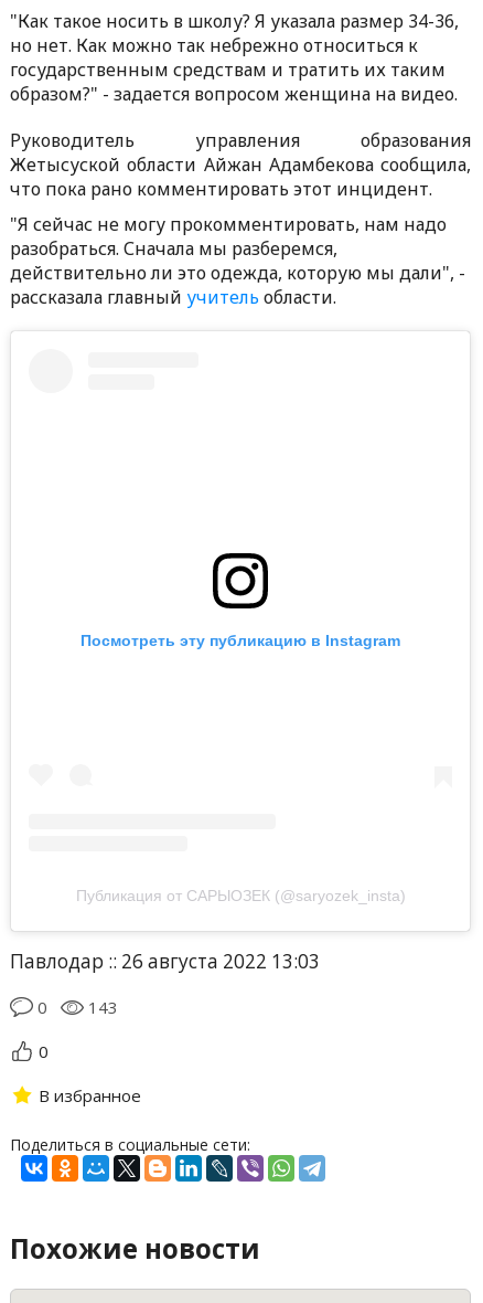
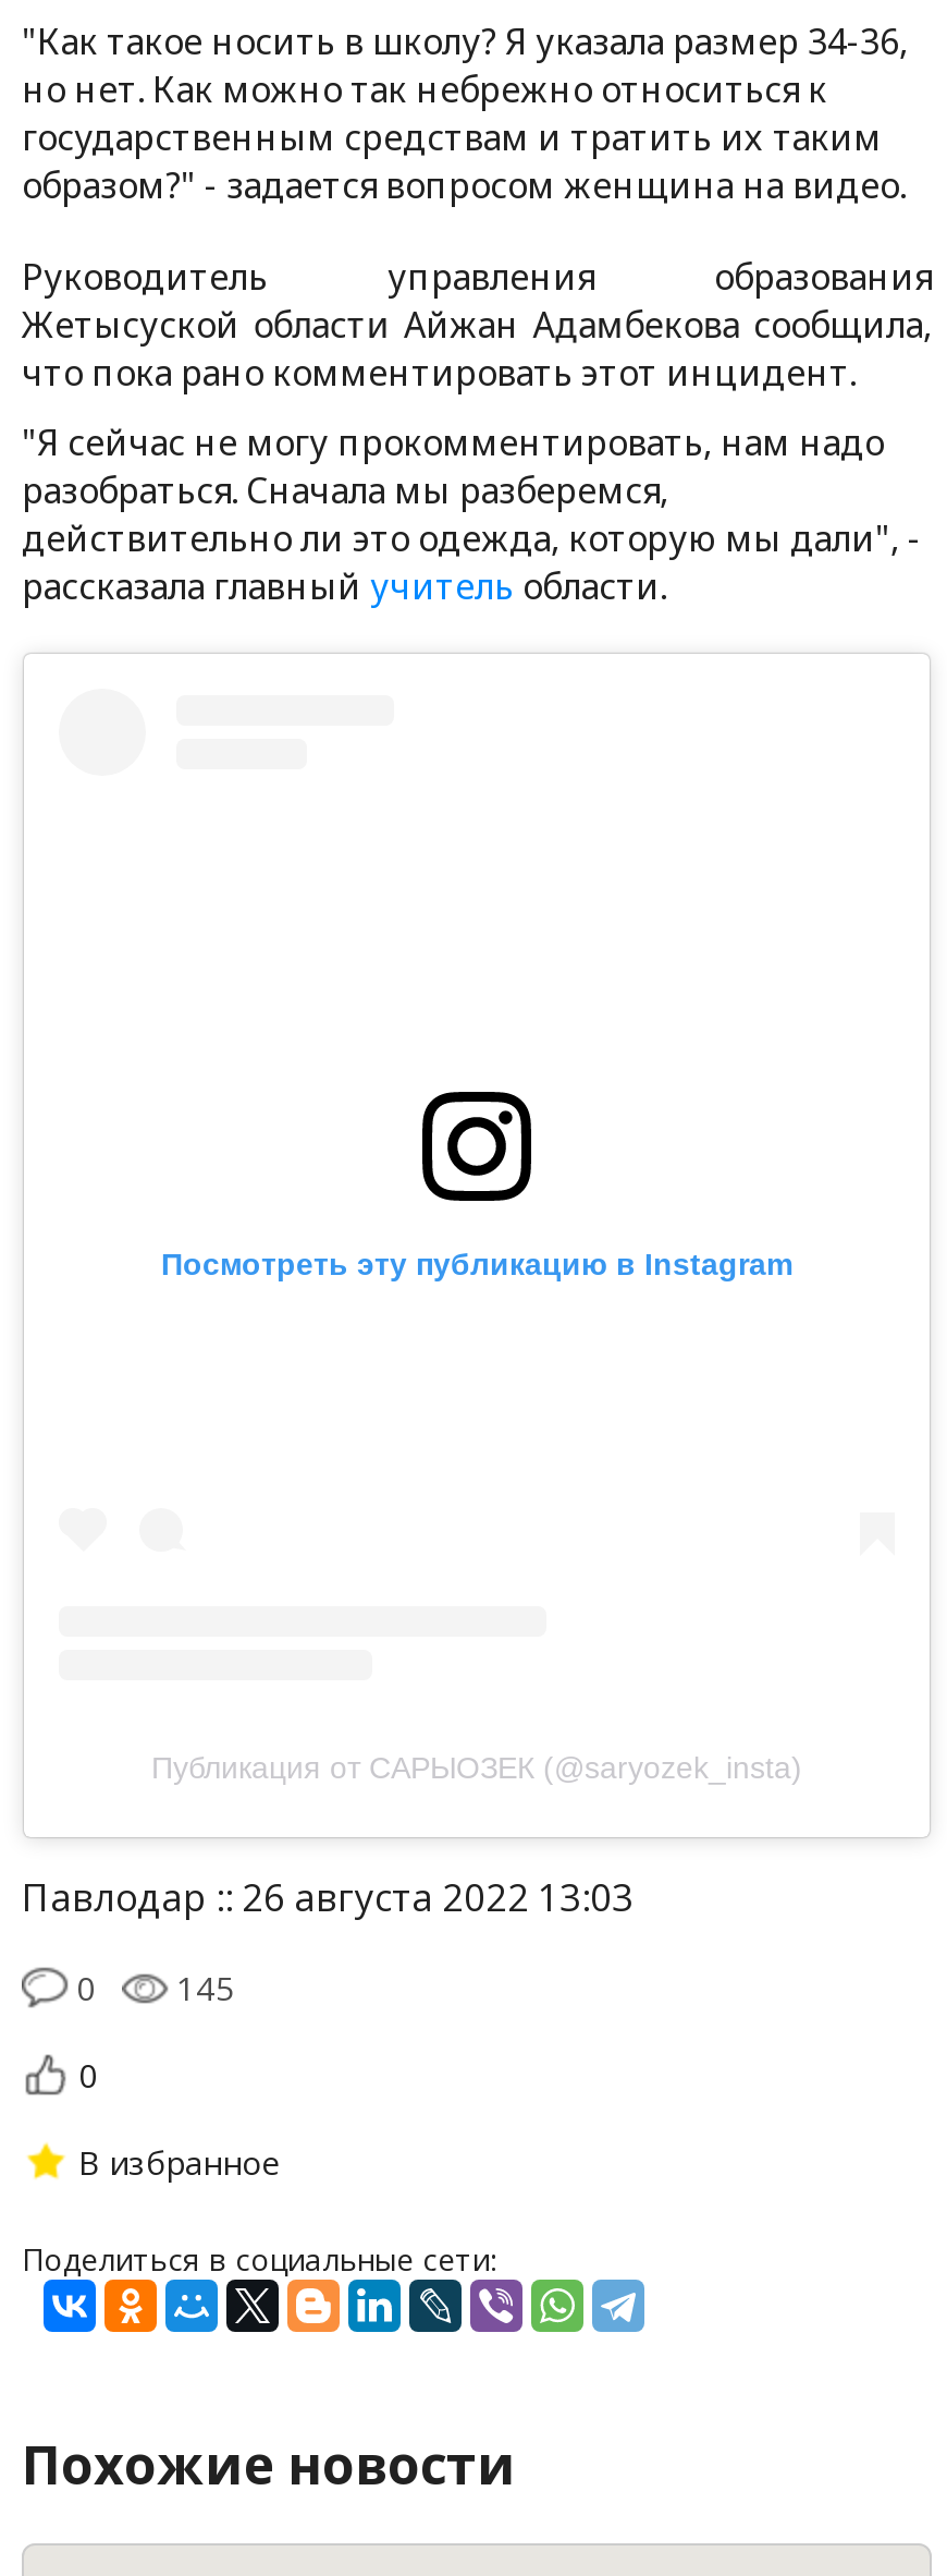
- 0 143
+ 0 145
